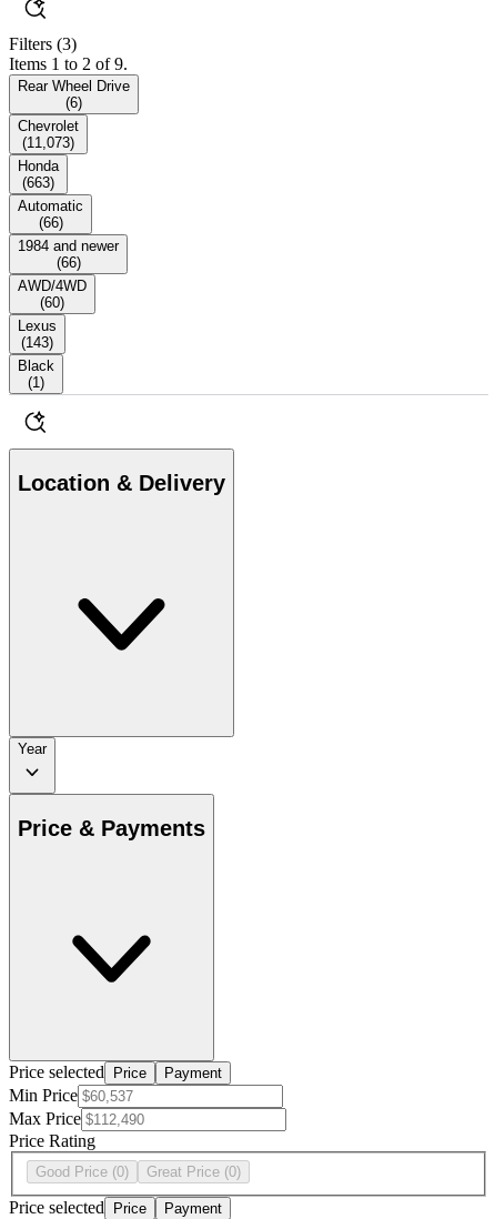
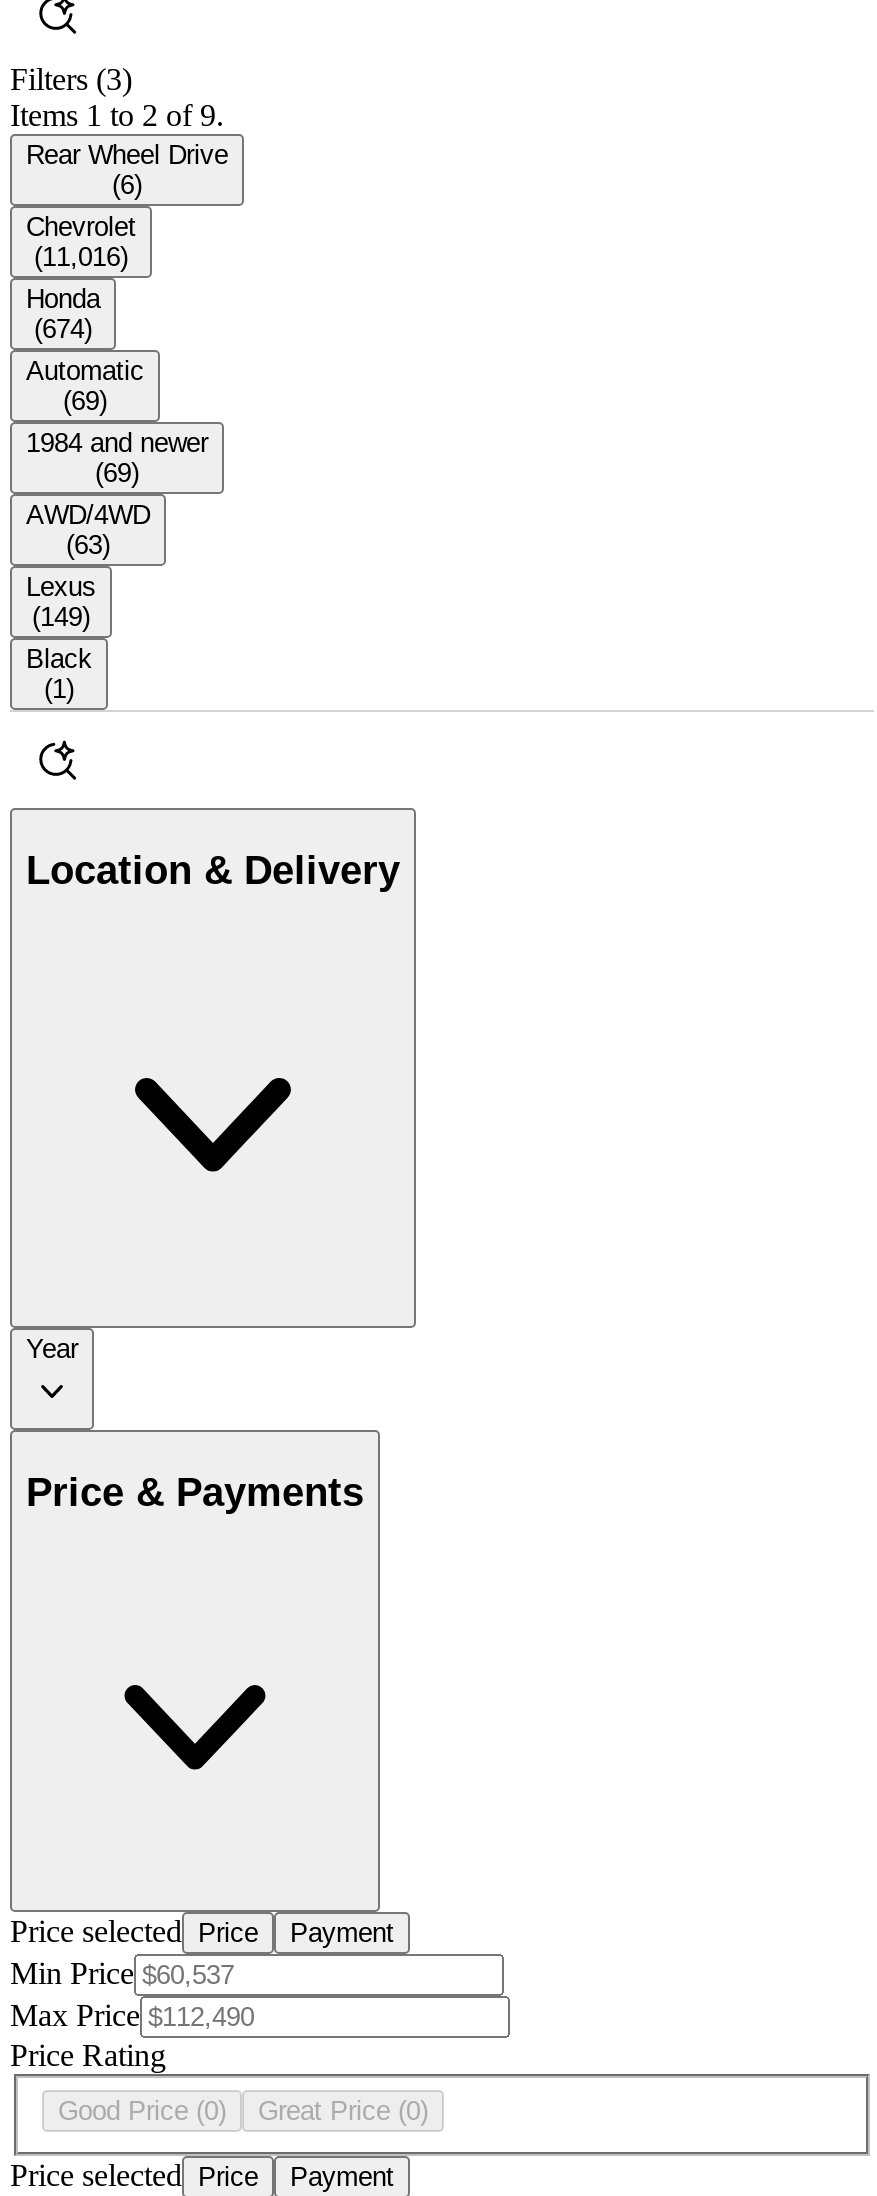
- (11,073)
+ (11,016)

- (663)
+ (674)

- (66)
+ (69)

- (66)
+ (69)

- (60)
+ (63)

- (143)
+ (149)
